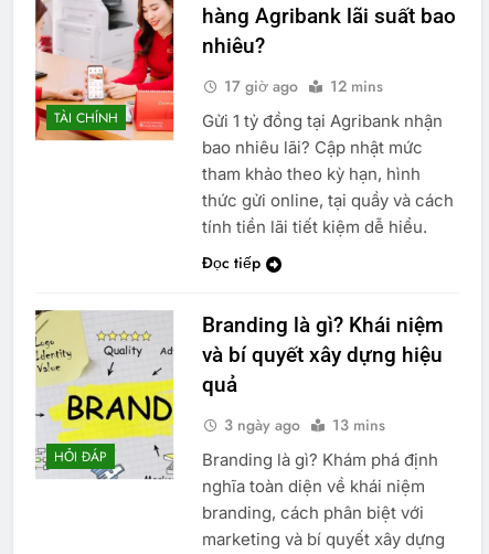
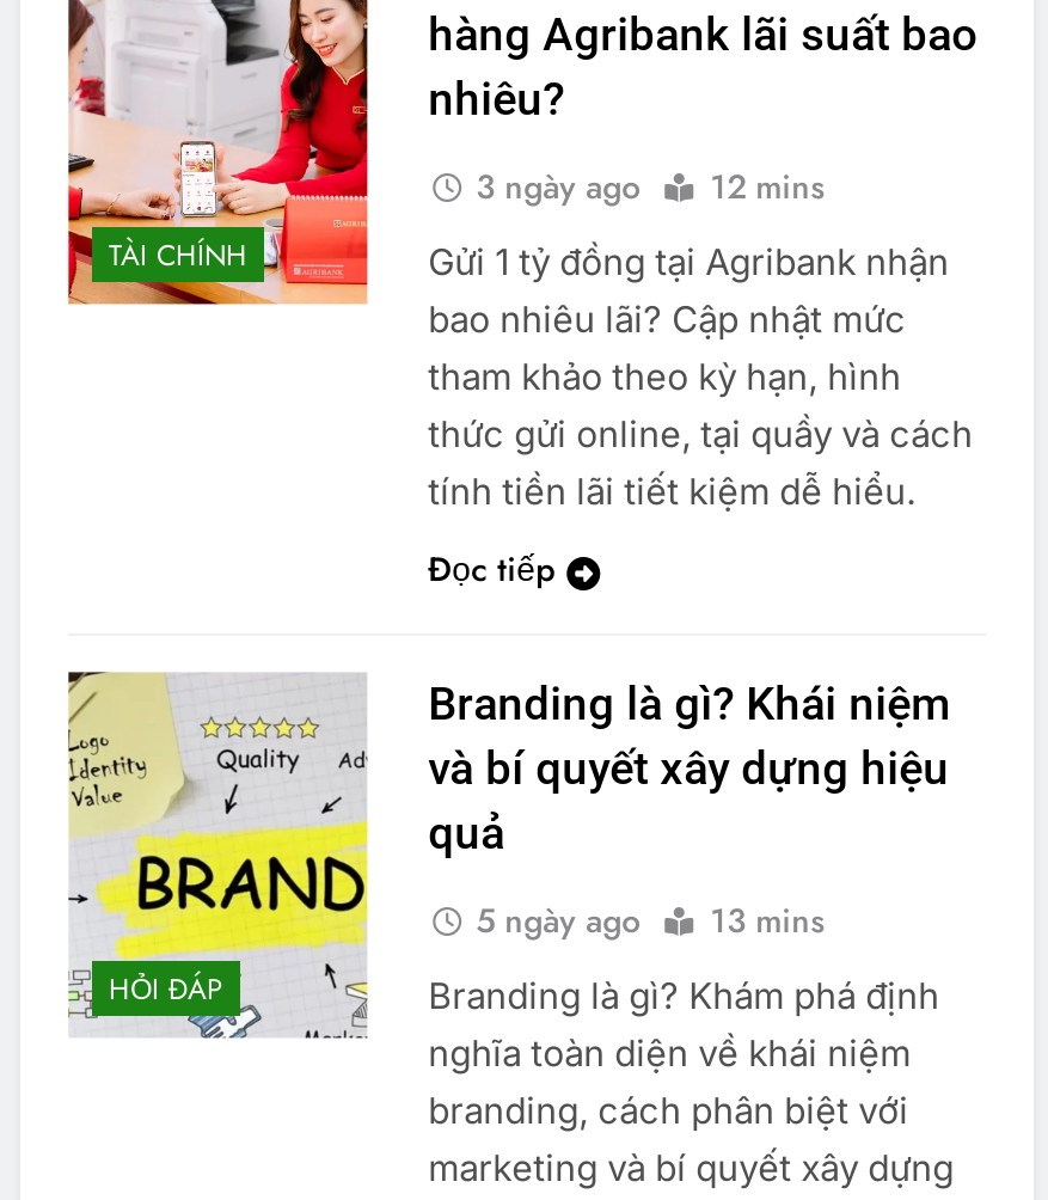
- 17 giờ ago 12 mins
+ 3 ngày ago 12 mins

- 3 ngày ago 13 mins
+ 5 ngày ago 13 mins
